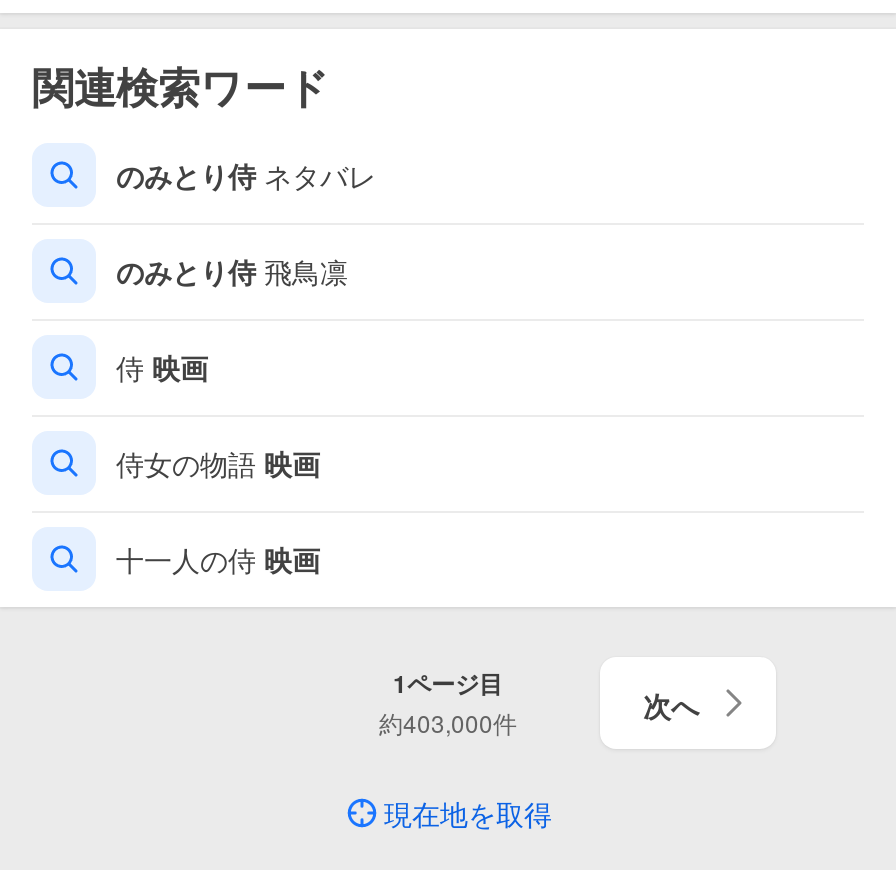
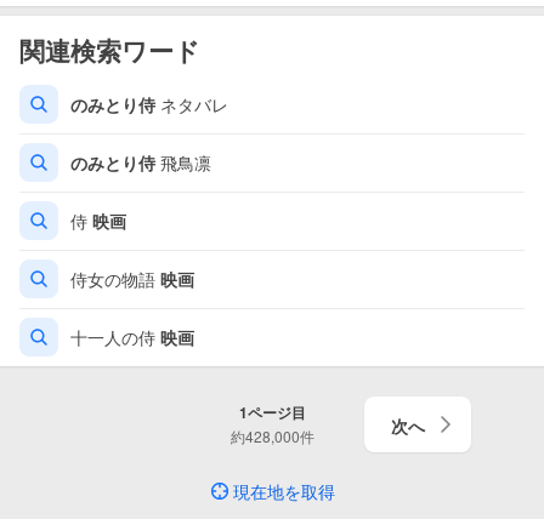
- 約403,000件
+ 約428,000件
